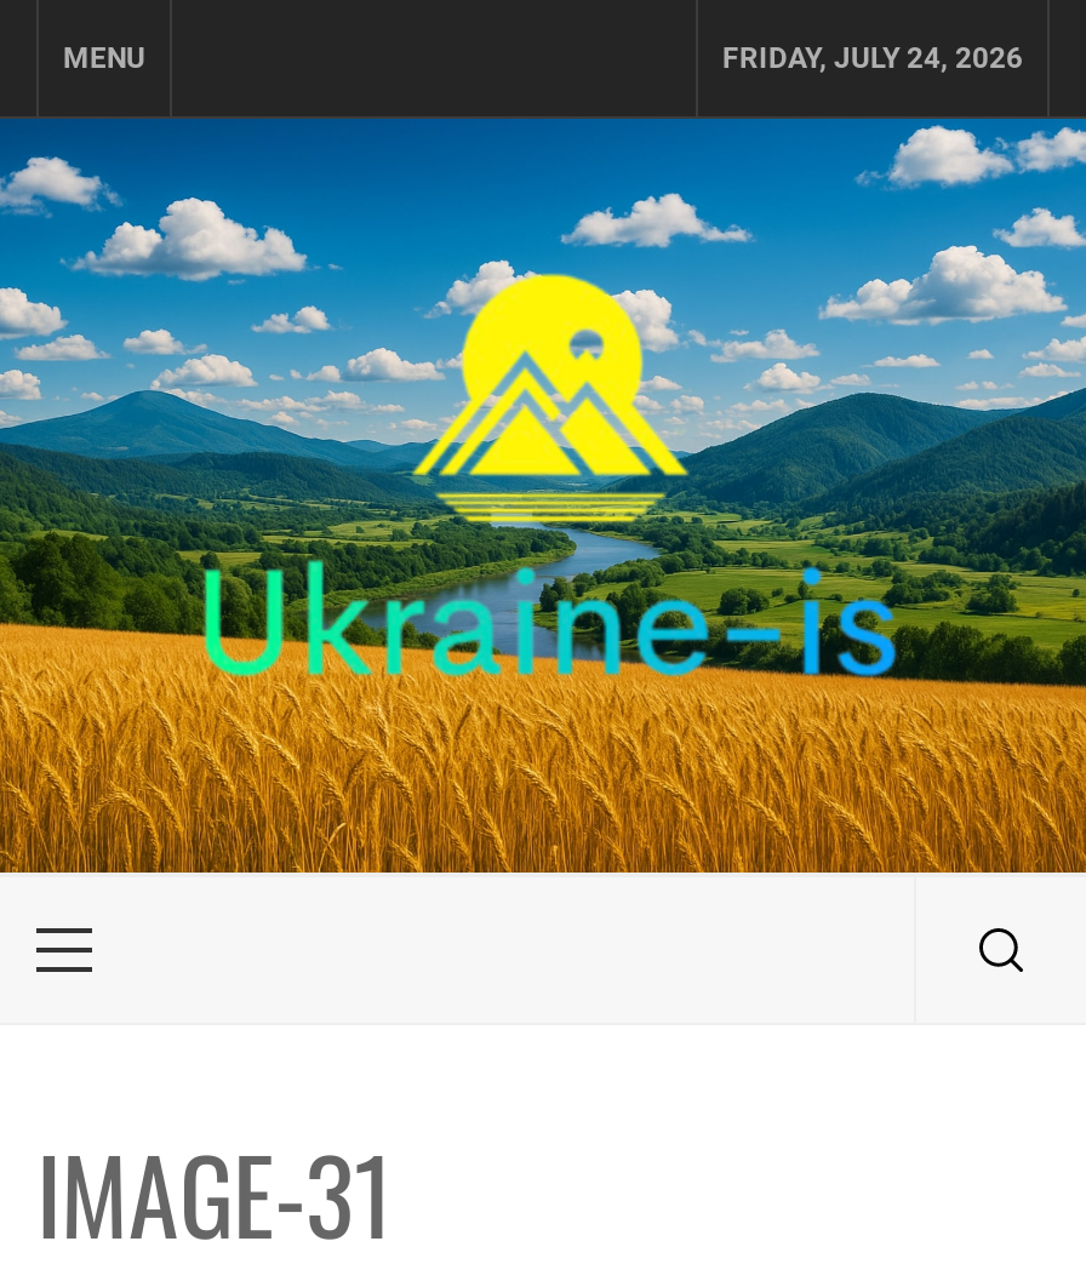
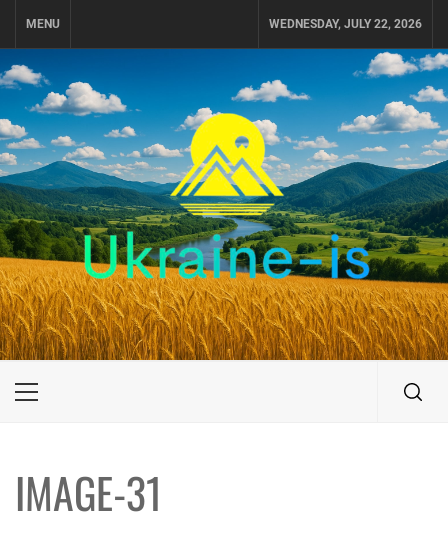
- FRIDAY, JULY 24, 2026
+ WEDNESDAY, JULY 22, 2026
